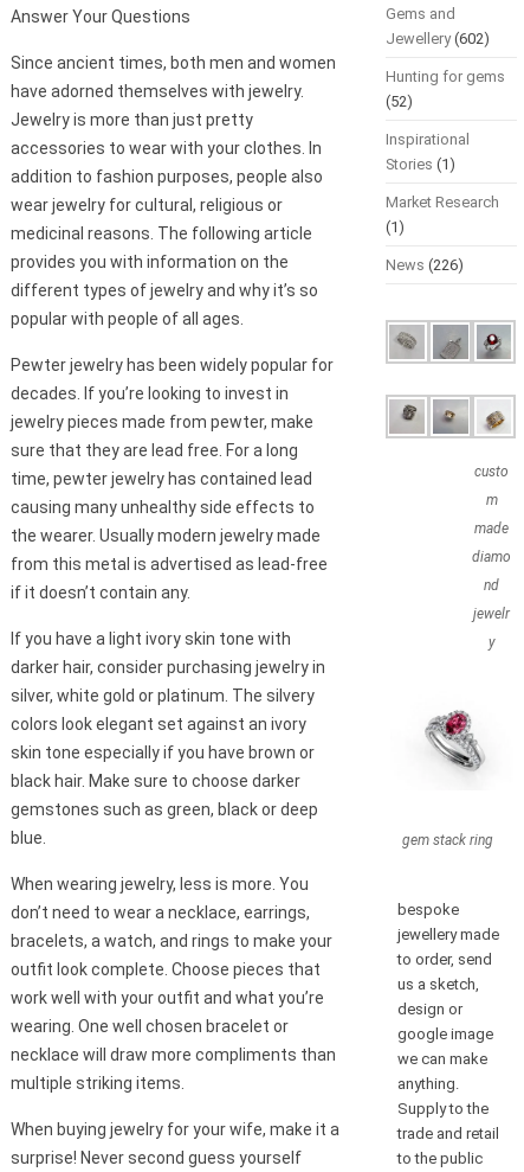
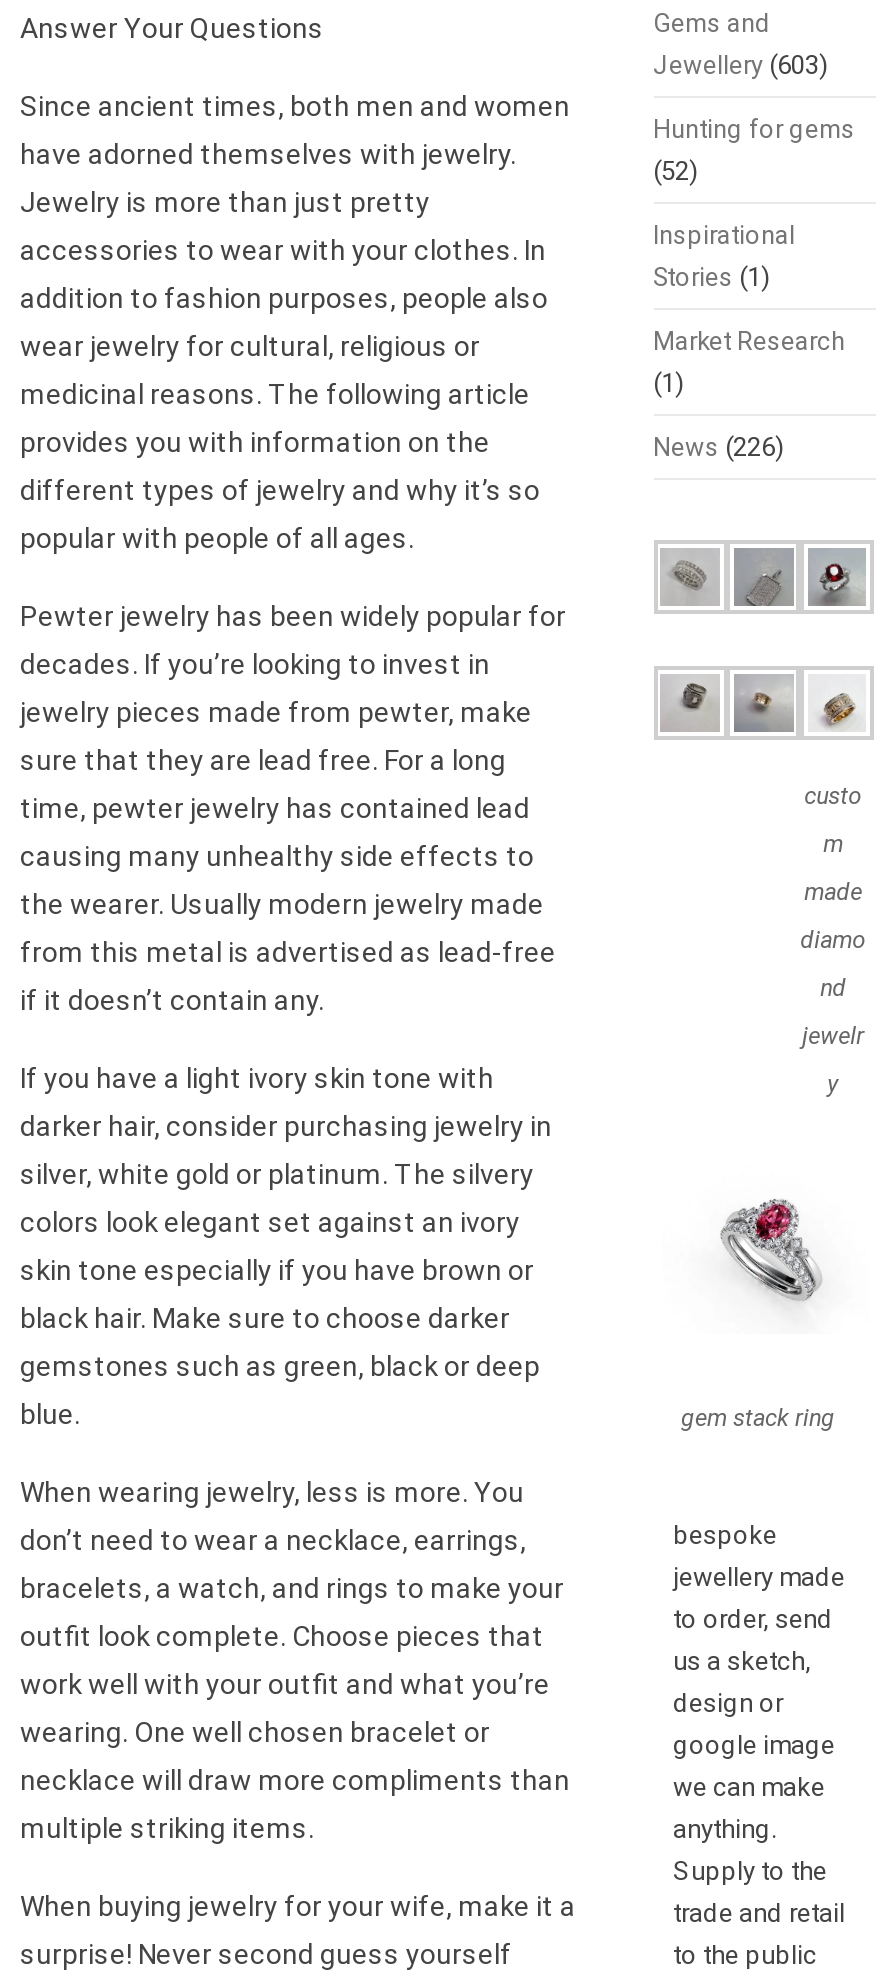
- Jewellery (602)
+ Jewellery (603)
